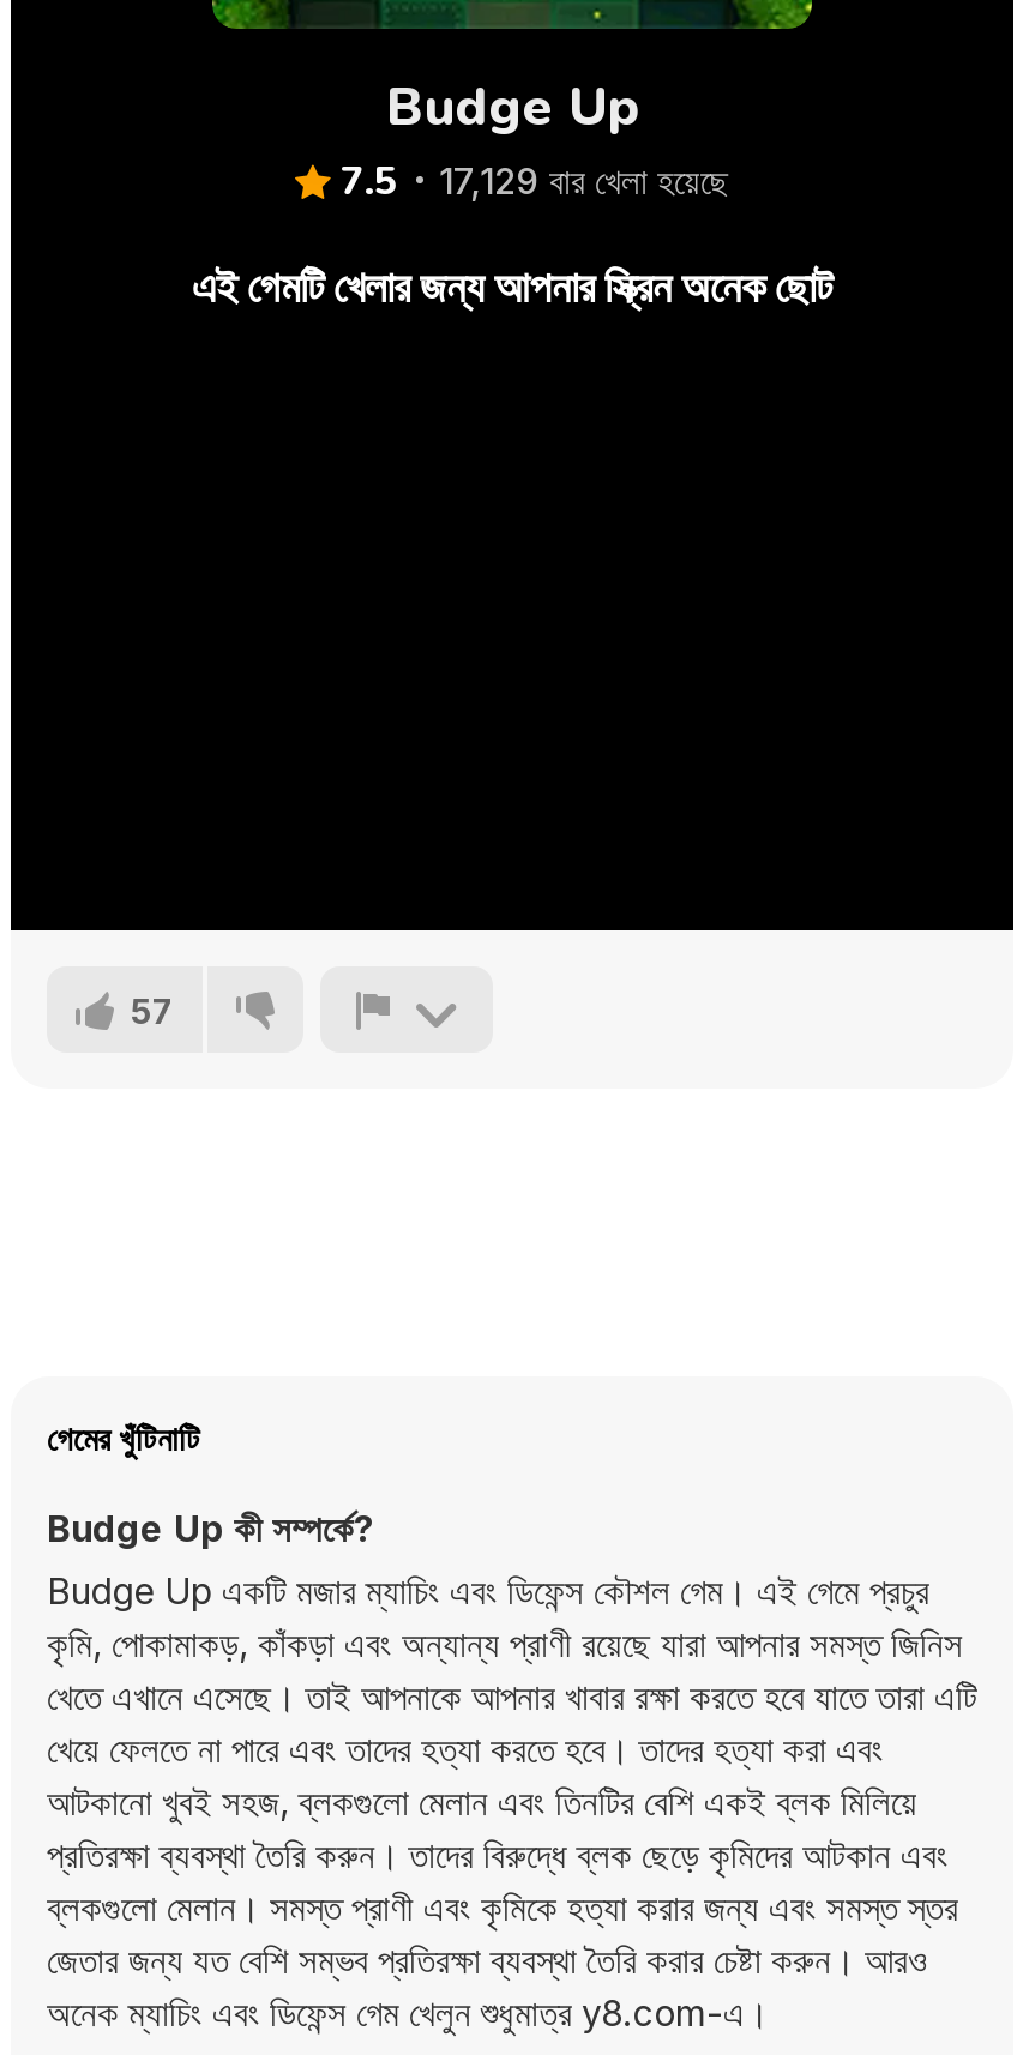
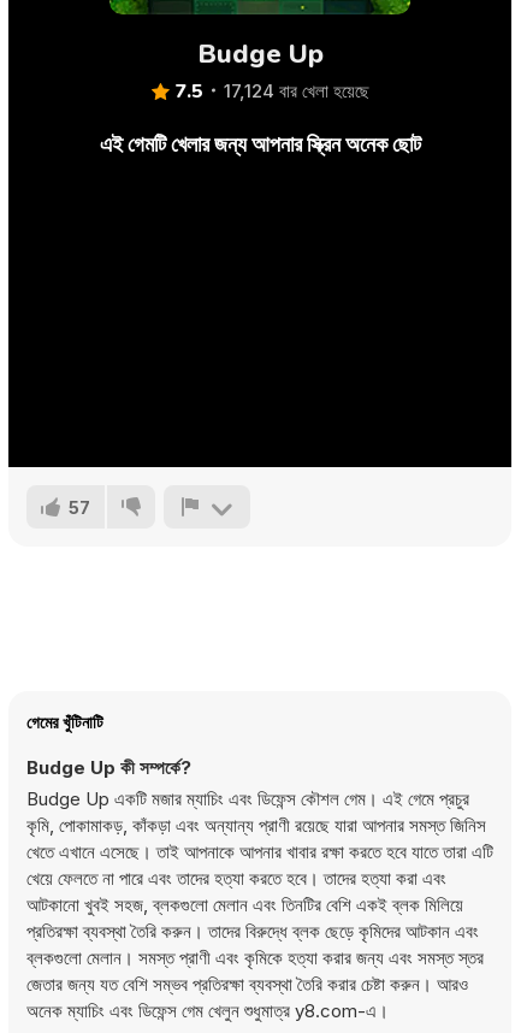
- 7.5 17,129 বার খেলা হয়েছে
+ 7.5 17,124 বার খেলা হয়েছে
